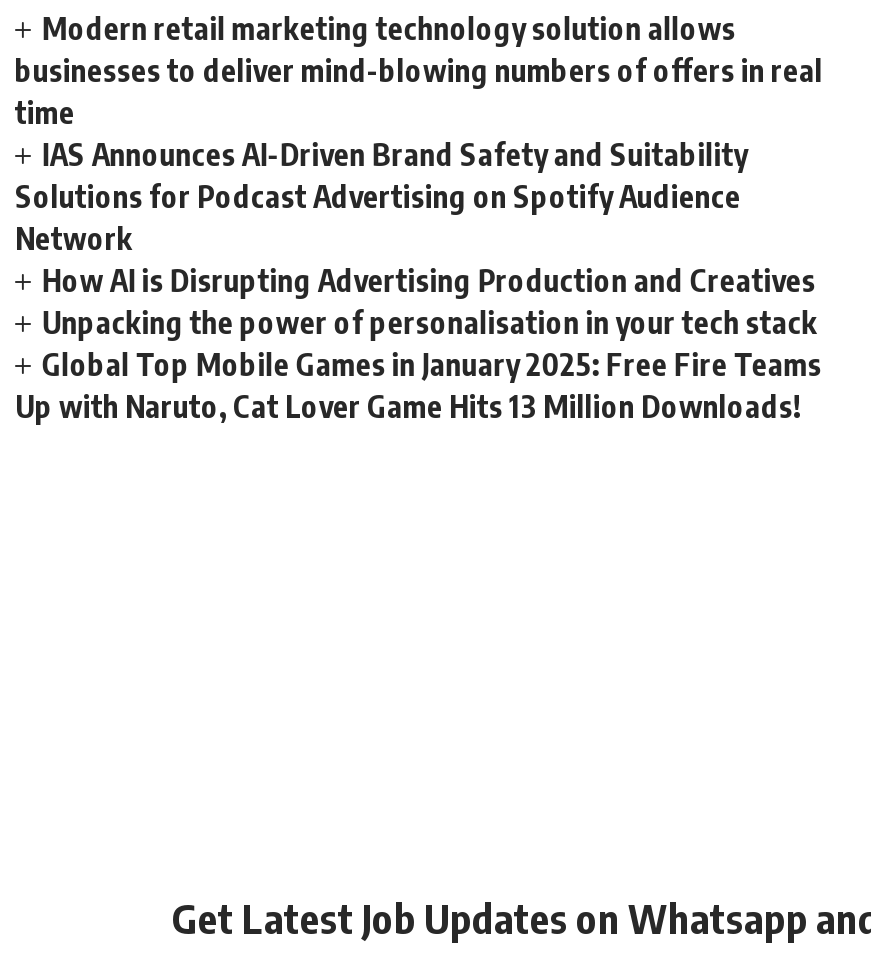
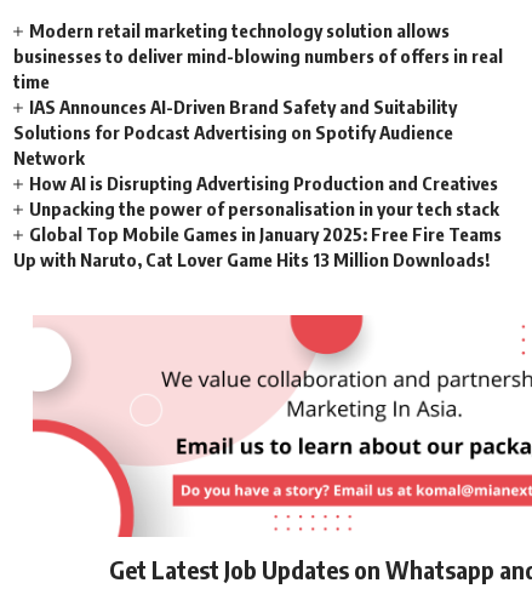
+ [image]
